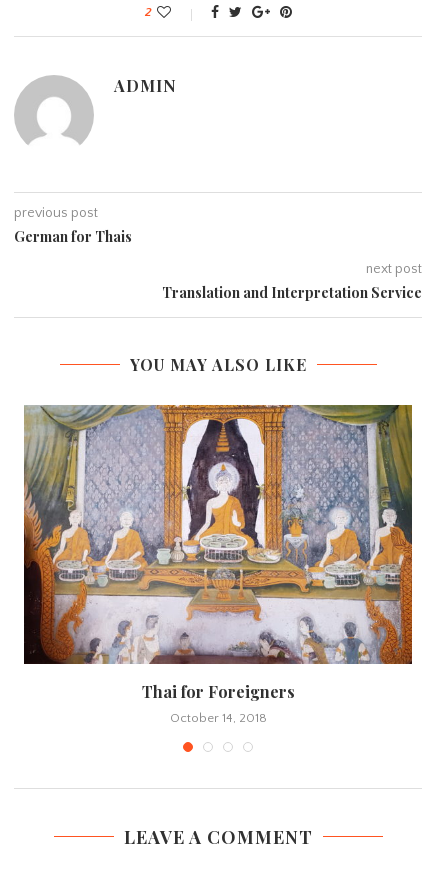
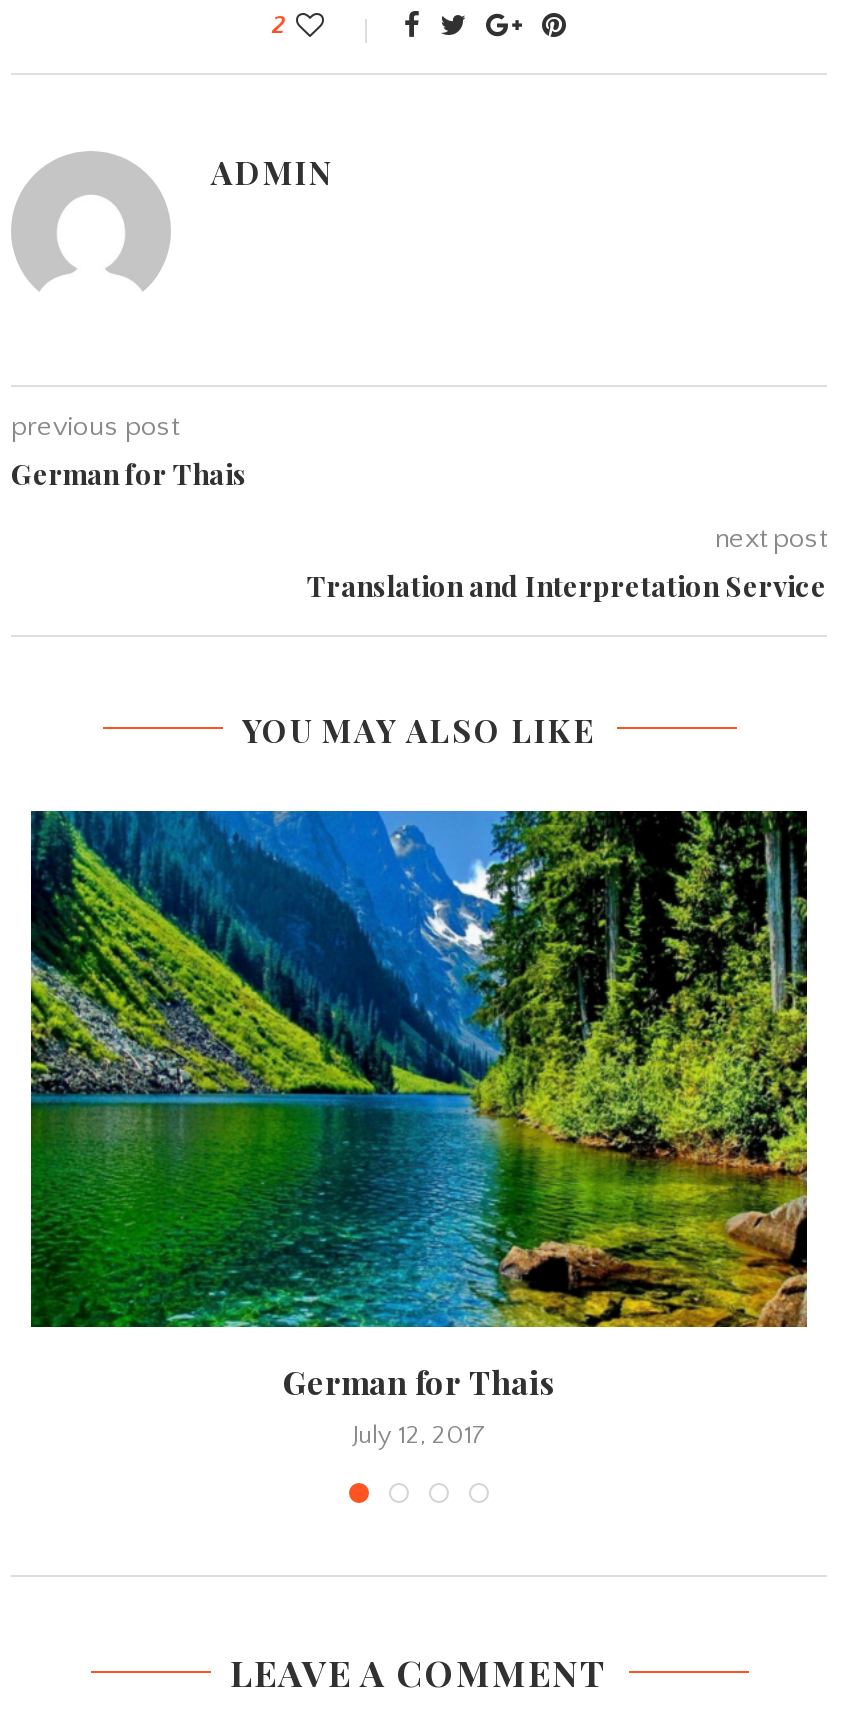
- [image]
- Thai for Foreigners
- October 14, 2018
+ [image]
+ German for Thais
+ July 12, 2017
